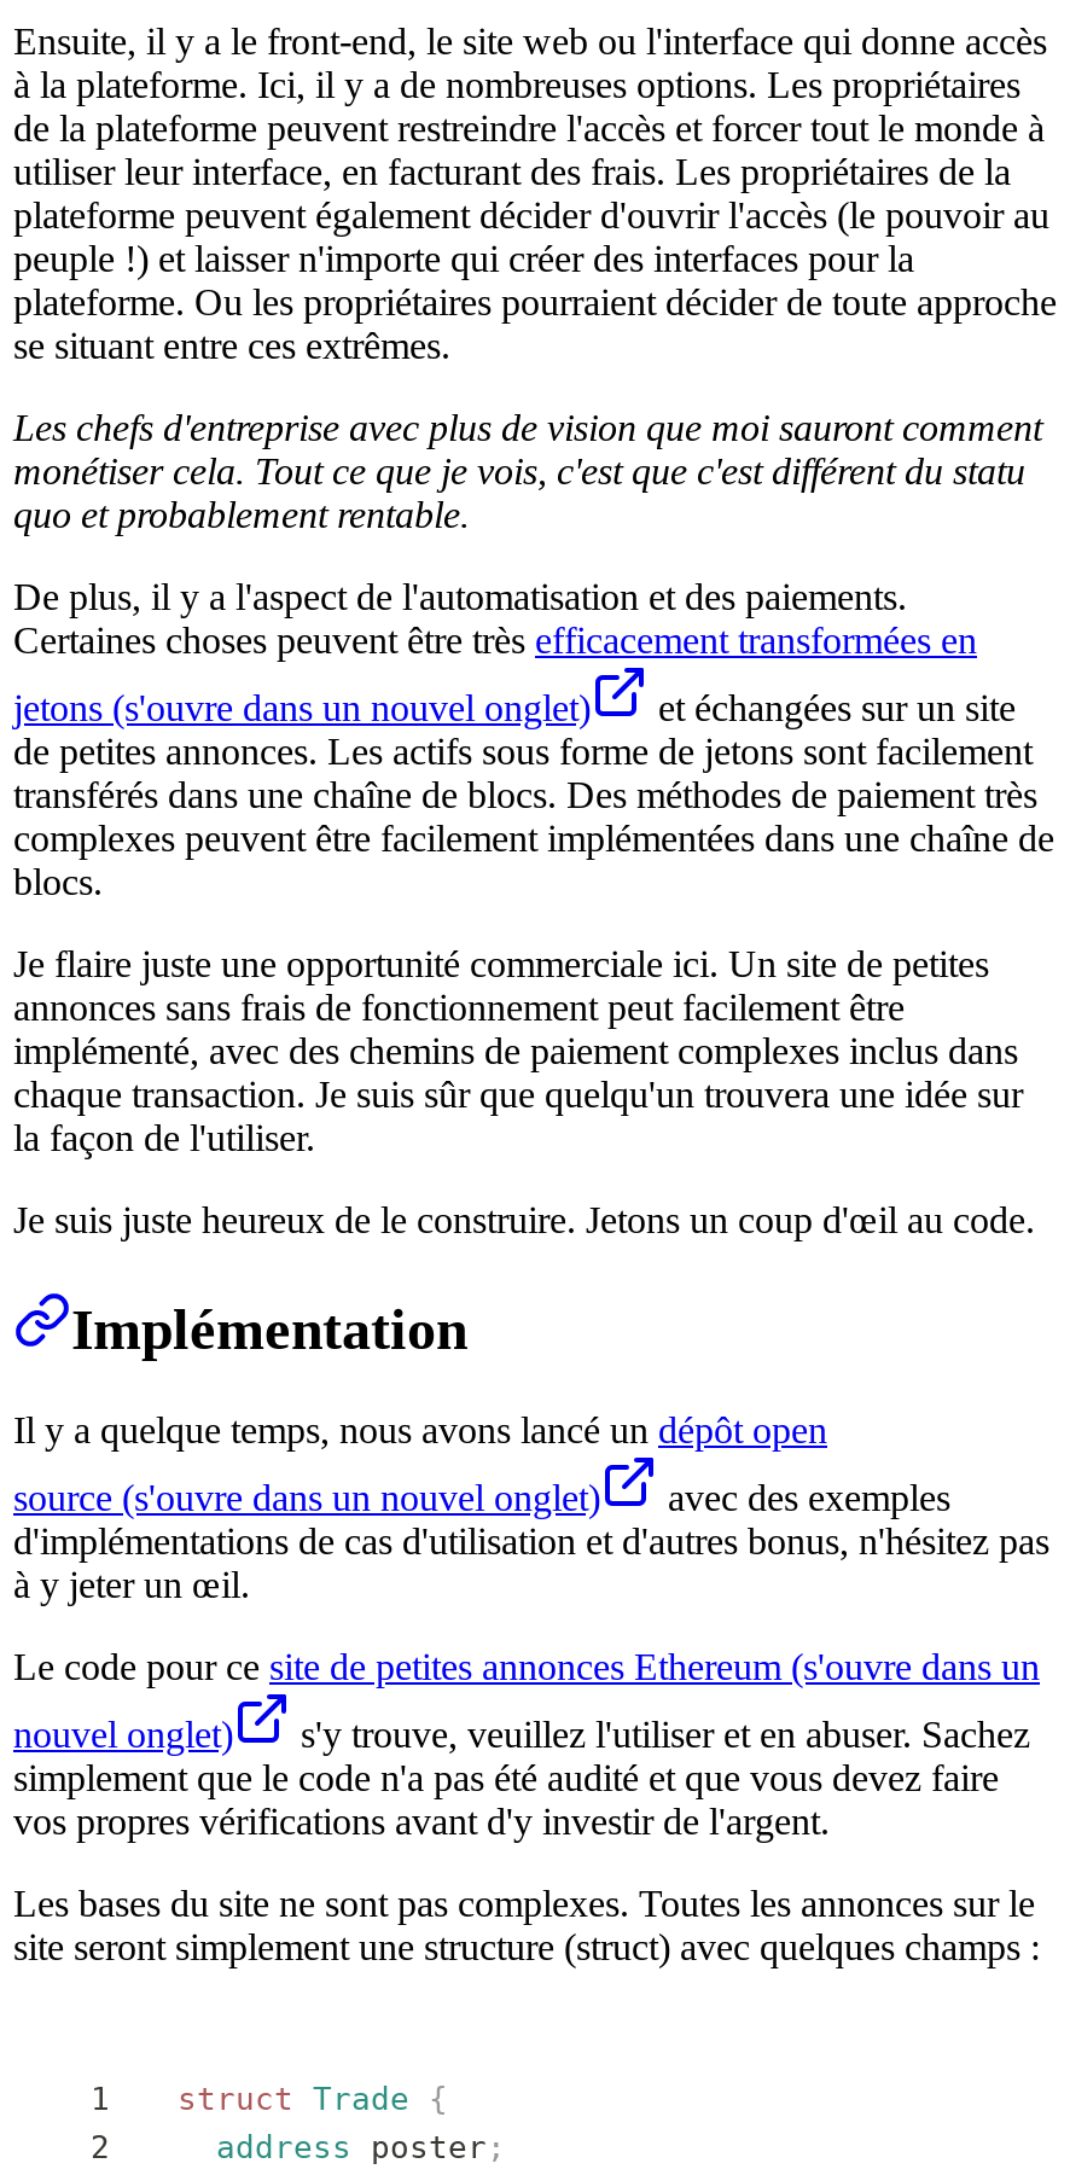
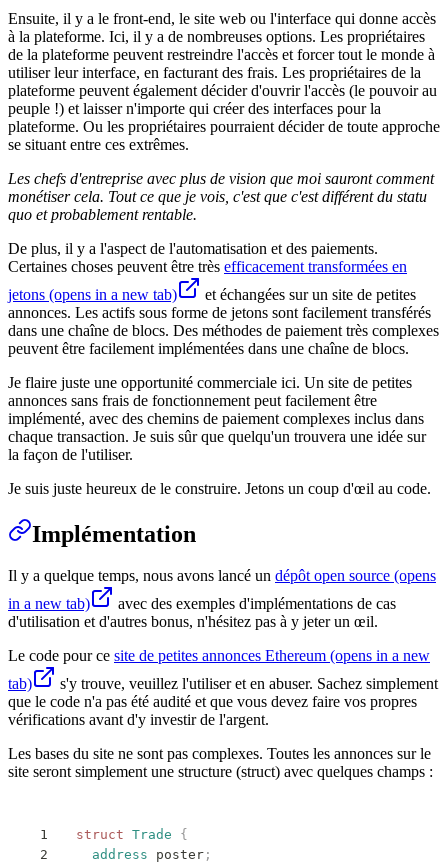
- jetons (s'ouvre dans un nouvel onglet)
- et échangées sur un site
- de petites annonces. Les actifs sous forme de jetons sont facilement
- transférés dans une chaîne de blocs. Des méthodes de paiement très
- complexes peuvent être facilement implémentées dans une chaîne de
- blocs.
+ jetons (opens in a new tab)
+ et échangées sur un site de petites
+ annonces. Les actifs sous forme de jetons sont facilement transférés
+ dans une chaîne de blocs. Des méthodes de paiement très complexes
+ peuvent être facilement implémentées dans une chaîne de blocs.

- Il y a quelque temps, nous avons lancé un dépôt open
+ Il y a quelque temps, nous avons lancé un dépôt open source (opens

- source (s'ouvre dans un nouvel onglet)
- avec des exemples
- d'implémentations de cas d'utilisation et d'autres bonus, n'hésitez pas
- à y jeter un œil.
+ in a new tab)
+ avec des exemples d'implémentations de cas
+ d'utilisation et d'autres bonus, n'hésitez pas à y jeter un œil.

- Le code pour ce site de petites annonces Ethereum (s'ouvre dans un
+ Le code pour ce site de petites annonces Ethereum (opens in a new

- nouvel onglet)
- s'y trouve, veuillez l'utiliser et en abuser. Sachez
- simplement que le code n'a pas été audité et que vous devez faire
- vos propres vérifications avant d'y investir de l'argent.
+ tab)
+ s'y trouve, veuillez l'utiliser et en abuser. Sachez simplement
+ que le code n'a pas été audité et que vous devez faire vos propres
+ vérifications avant d'y investir de l'argent.
